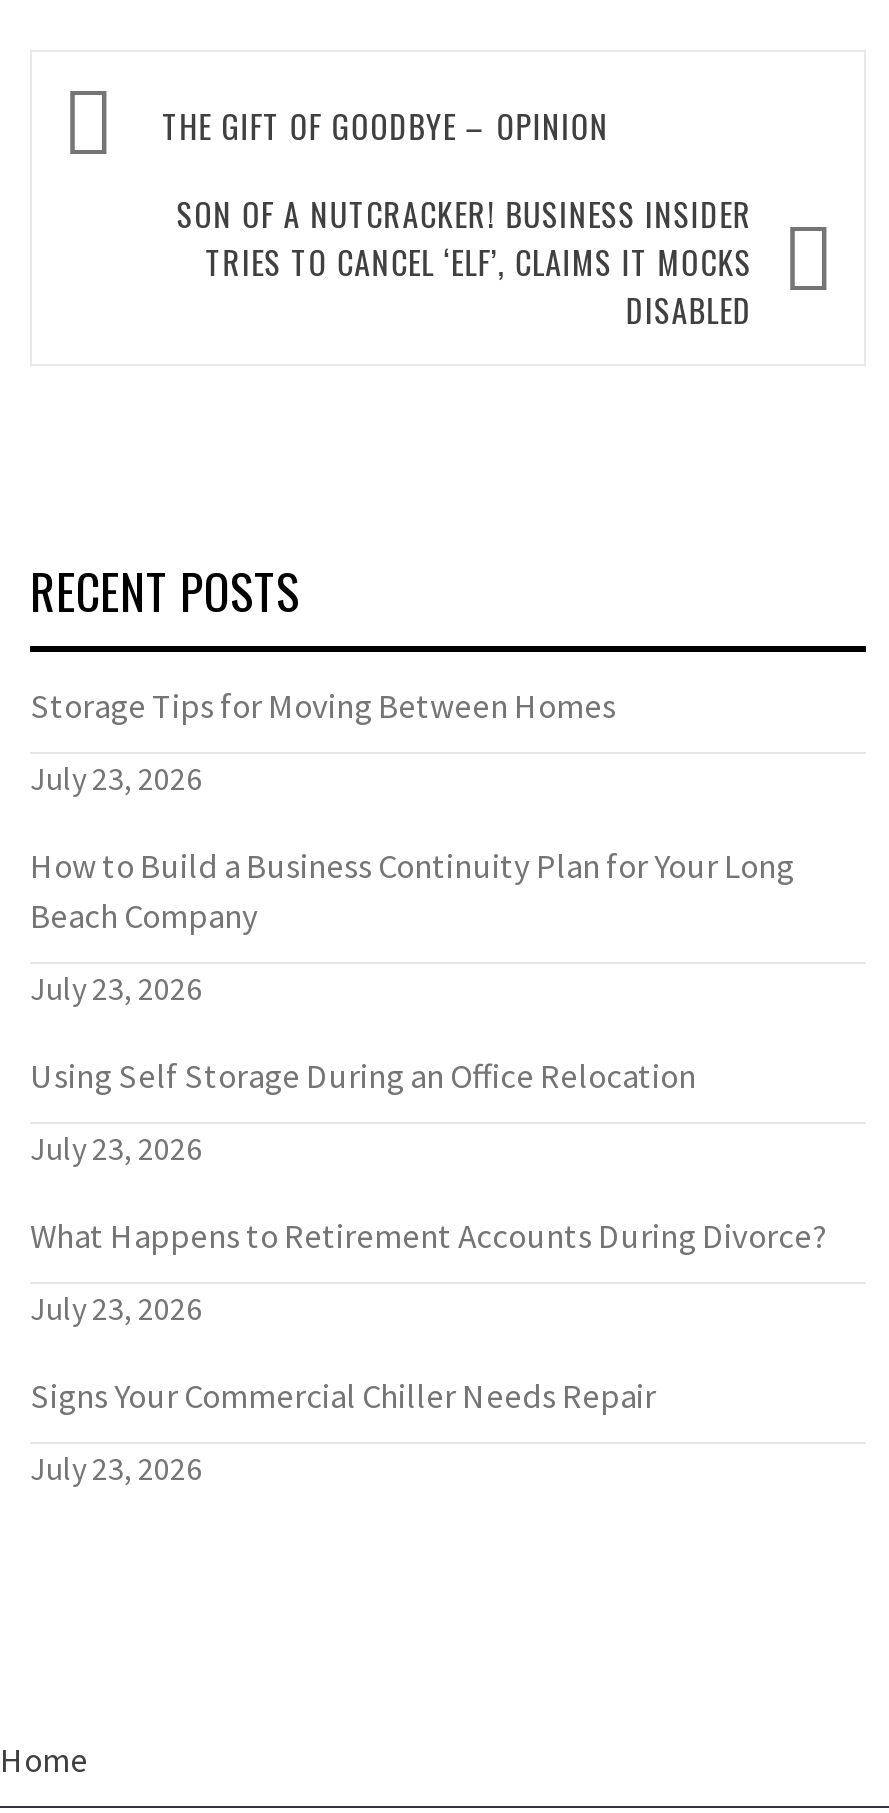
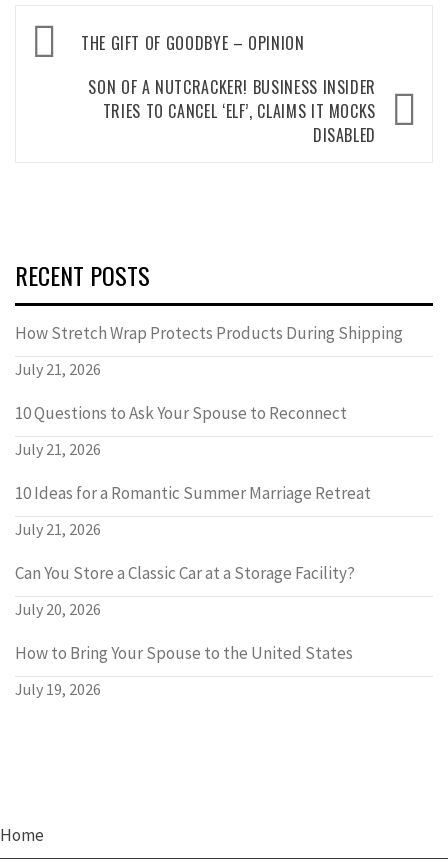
- Storage Tips for Moving Between Homes
+ How Stretch Wrap Protects Products During Shipping

- July 23, 2026
+ July 21, 2026

- How to Build a Business Continuity Plan for Your Long
- Beach Company
+ 10 Questions to Ask Your Spouse to Reconnect

- July 23, 2026
+ July 21, 2026

- Using Self Storage During an Office Relocation
+ 10 Ideas for a Romantic Summer Marriage Retreat

- July 23, 2026
+ July 21, 2026

- What Happens to Retirement Accounts During Divorce?
+ Can You Store a Classic Car at a Storage Facility?

- July 23, 2026
+ July 20, 2026

- Signs Your Commercial Chiller Needs Repair
+ How to Bring Your Spouse to the United States

- July 23, 2026
+ July 19, 2026
